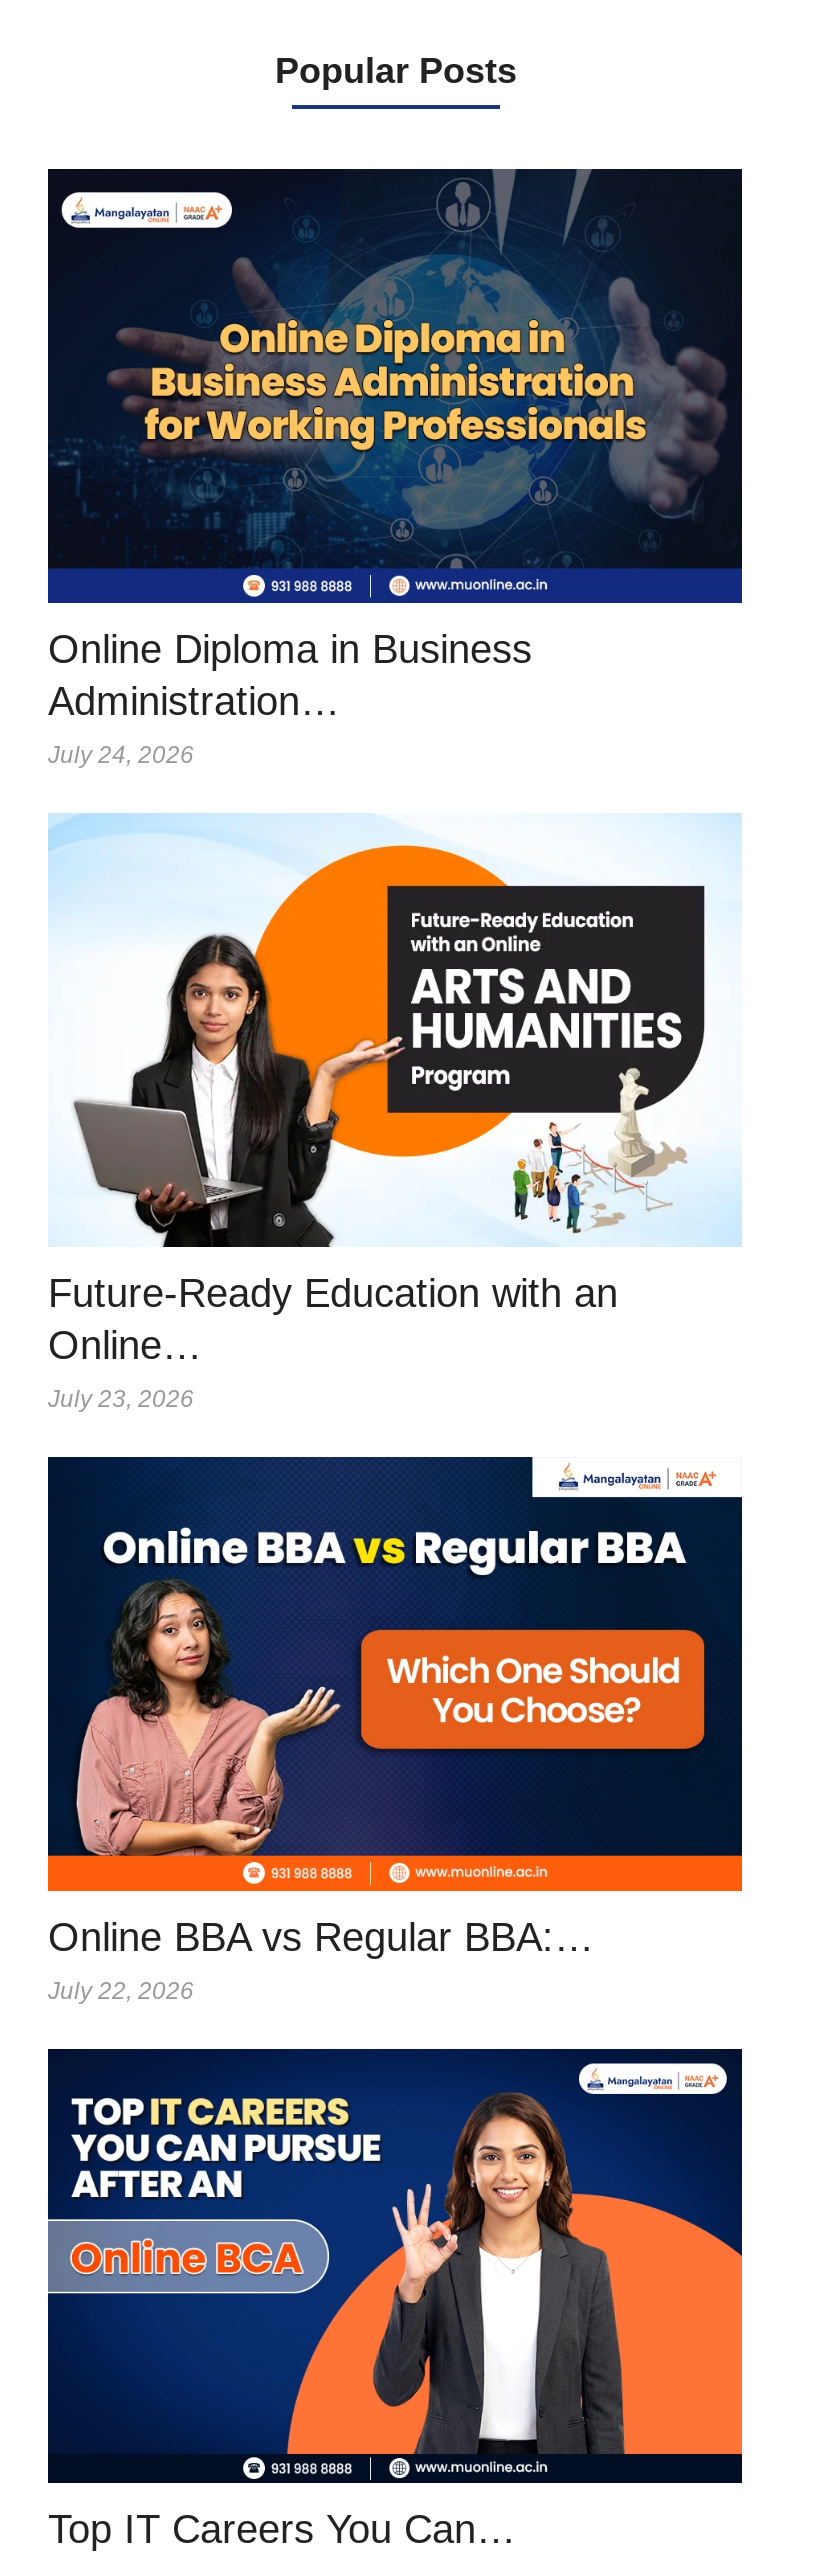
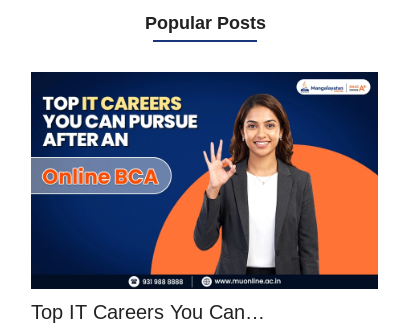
- [image]
- Online Diploma in Business
- Administration…
- July 24, 2026

- [image]
- Future-Ready Education with an
- Online…
- July 23, 2026

- [image]
- Online BBA vs Regular BBA:…
- July 22, 2026
